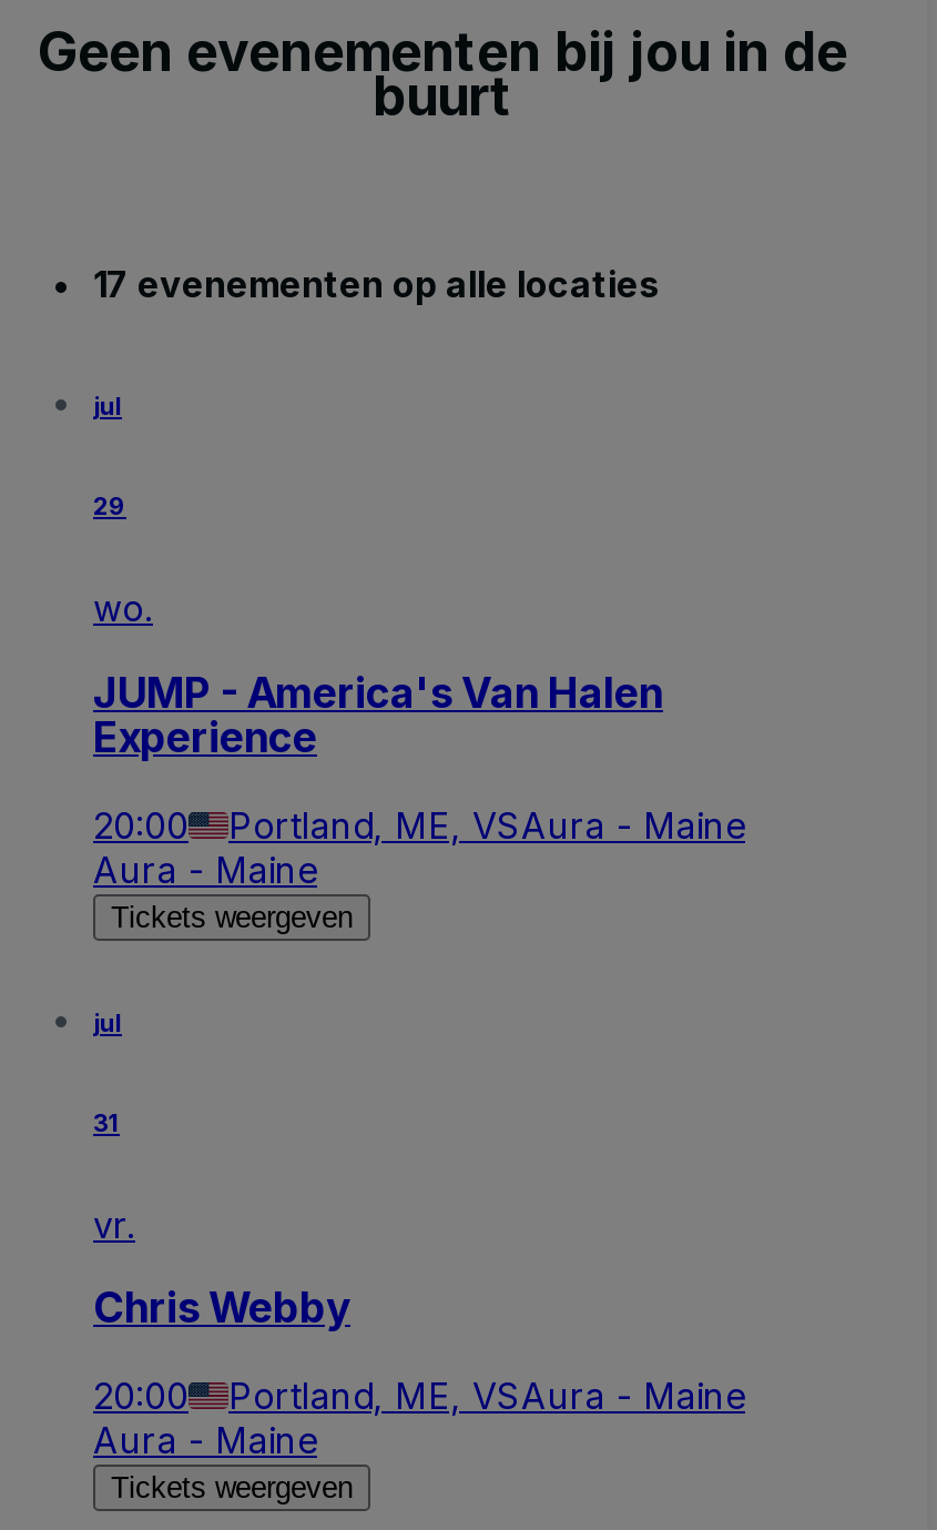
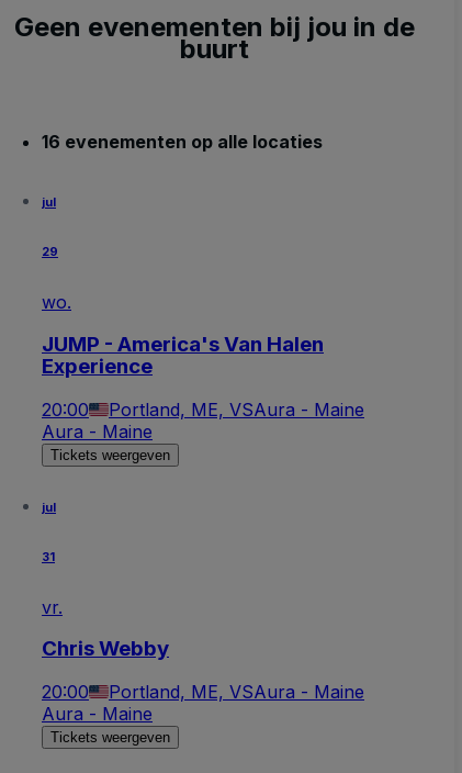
- 17 evenementen op alle locaties
+ 16 evenementen op alle locaties
